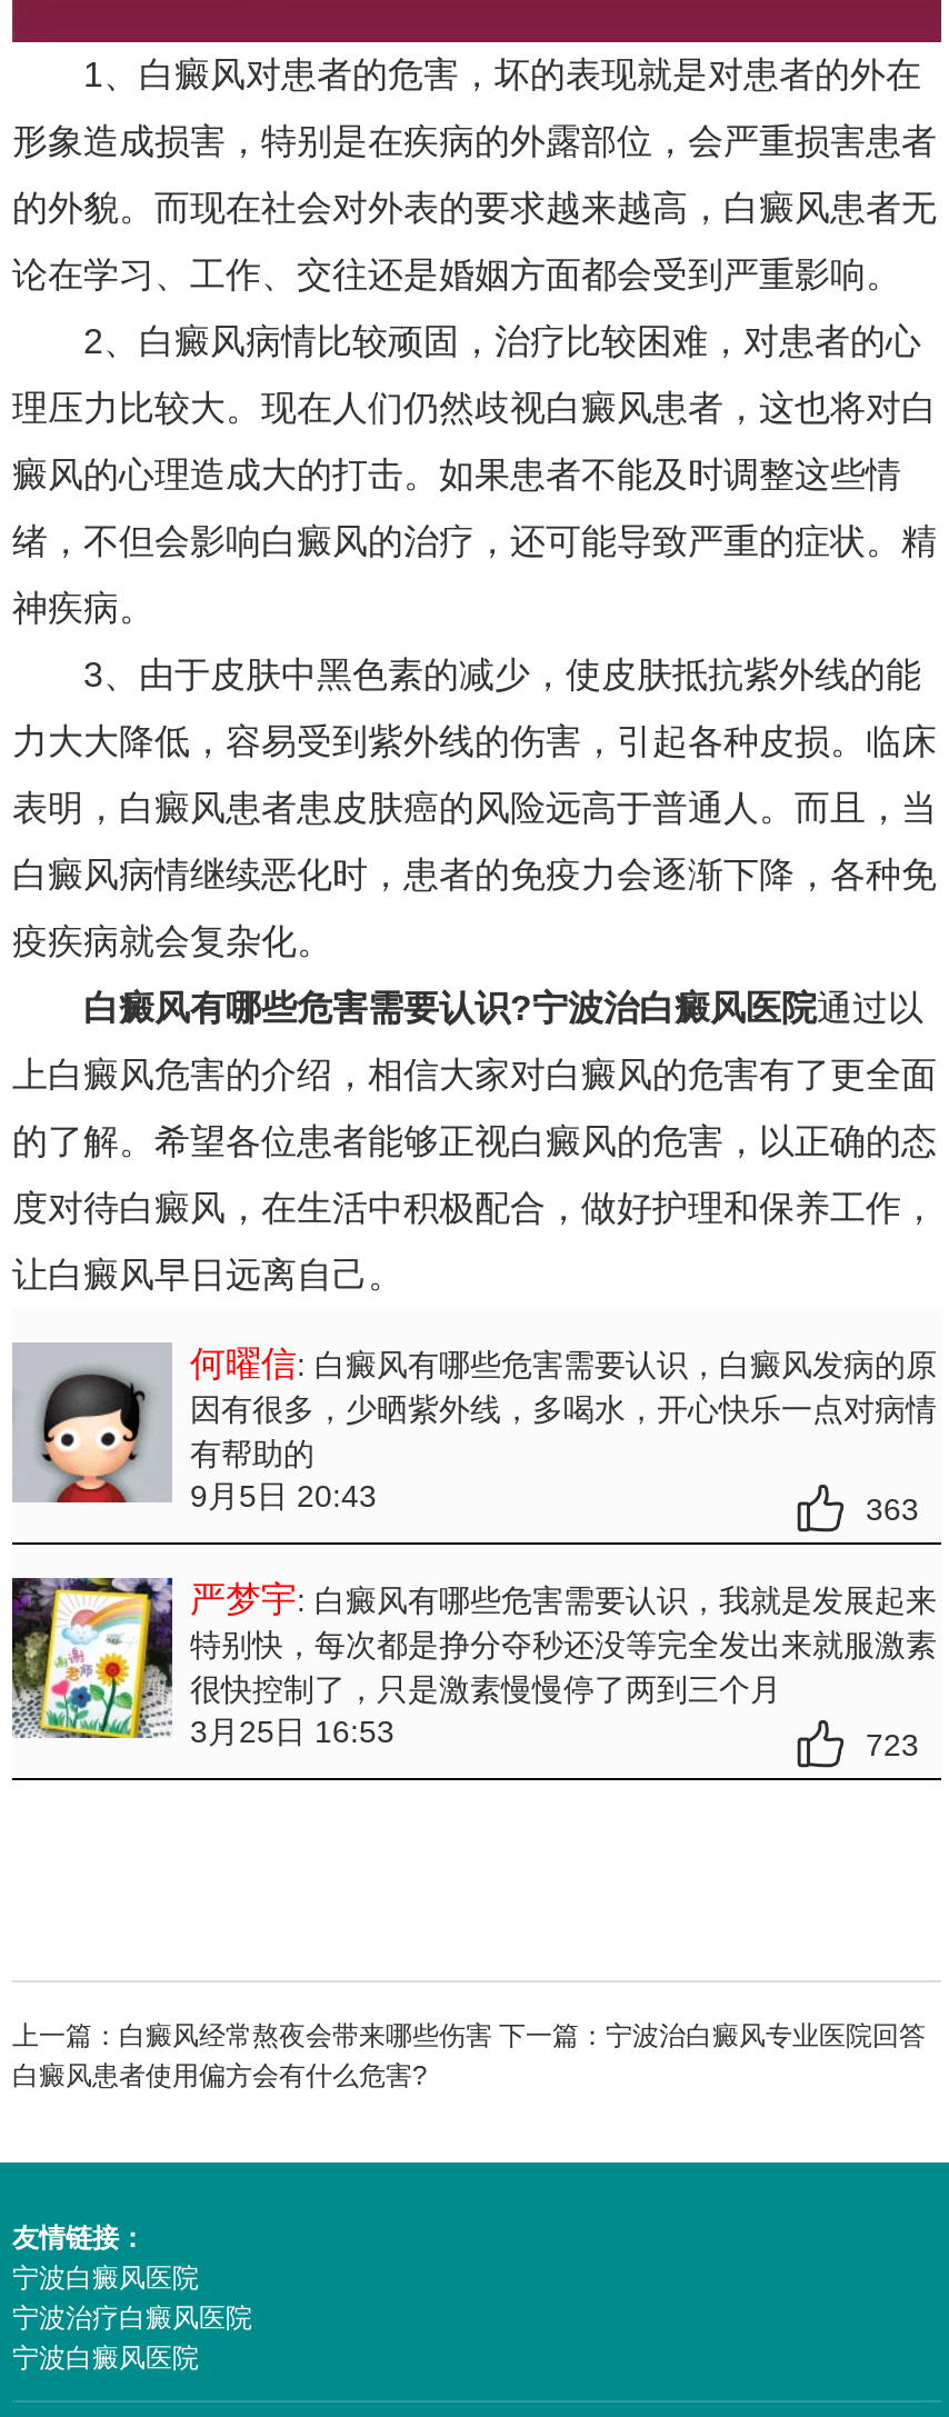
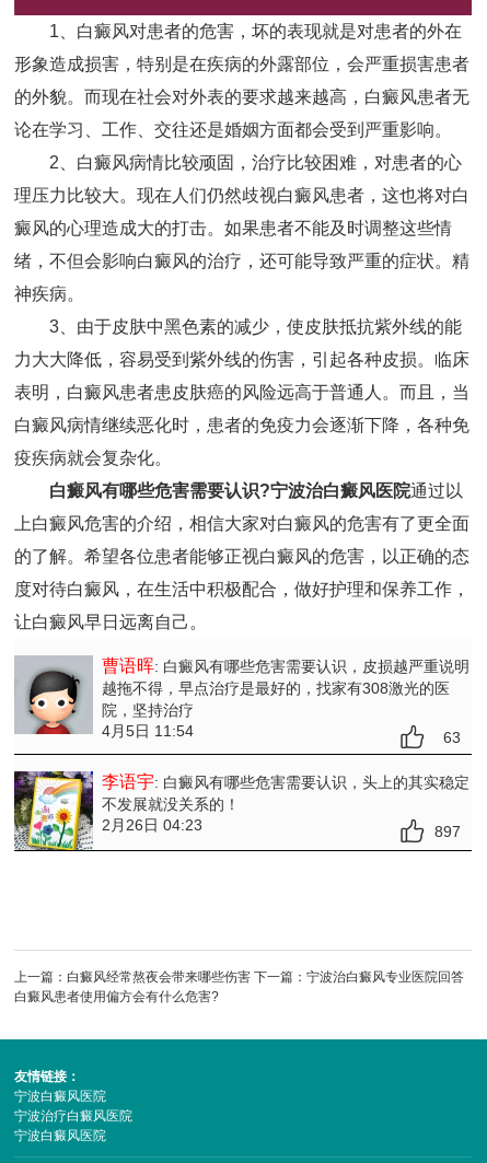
- 何曜信: 白癜风有哪些危害需要认识，白癜风发病的原
- 因有很多，少晒紫外线，多喝水，开心快乐一点对病情
- 有帮助的
- 9月5日 20:43
- 363
+ 曹语晖: 白癜风有哪些危害需要认识，皮损越严重说明
+ 越拖不得，早点治疗是最好的，找家有308激光的医
+ 院，坚持治疗
+ 4月5日 11:54
+ 63

- 严梦宇: 白癜风有哪些危害需要认识，我就是发展起来
- 特别快，每次都是挣分夺秒还没等完全发出来就服激素
- 很快控制了，只是激素慢慢停了两到三个月
- 3月25日 16:53
- 723
+ 李语宇: 白癜风有哪些危害需要认识，头上的其实稳定
+ 不发展就没关系的！
+ 2月26日 04:23
+ 897
